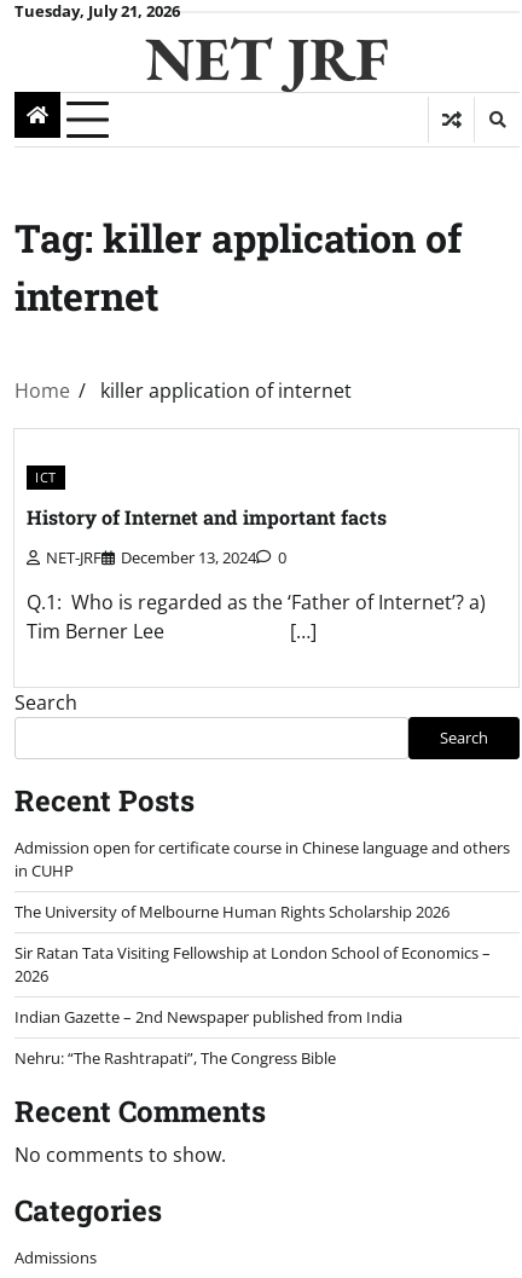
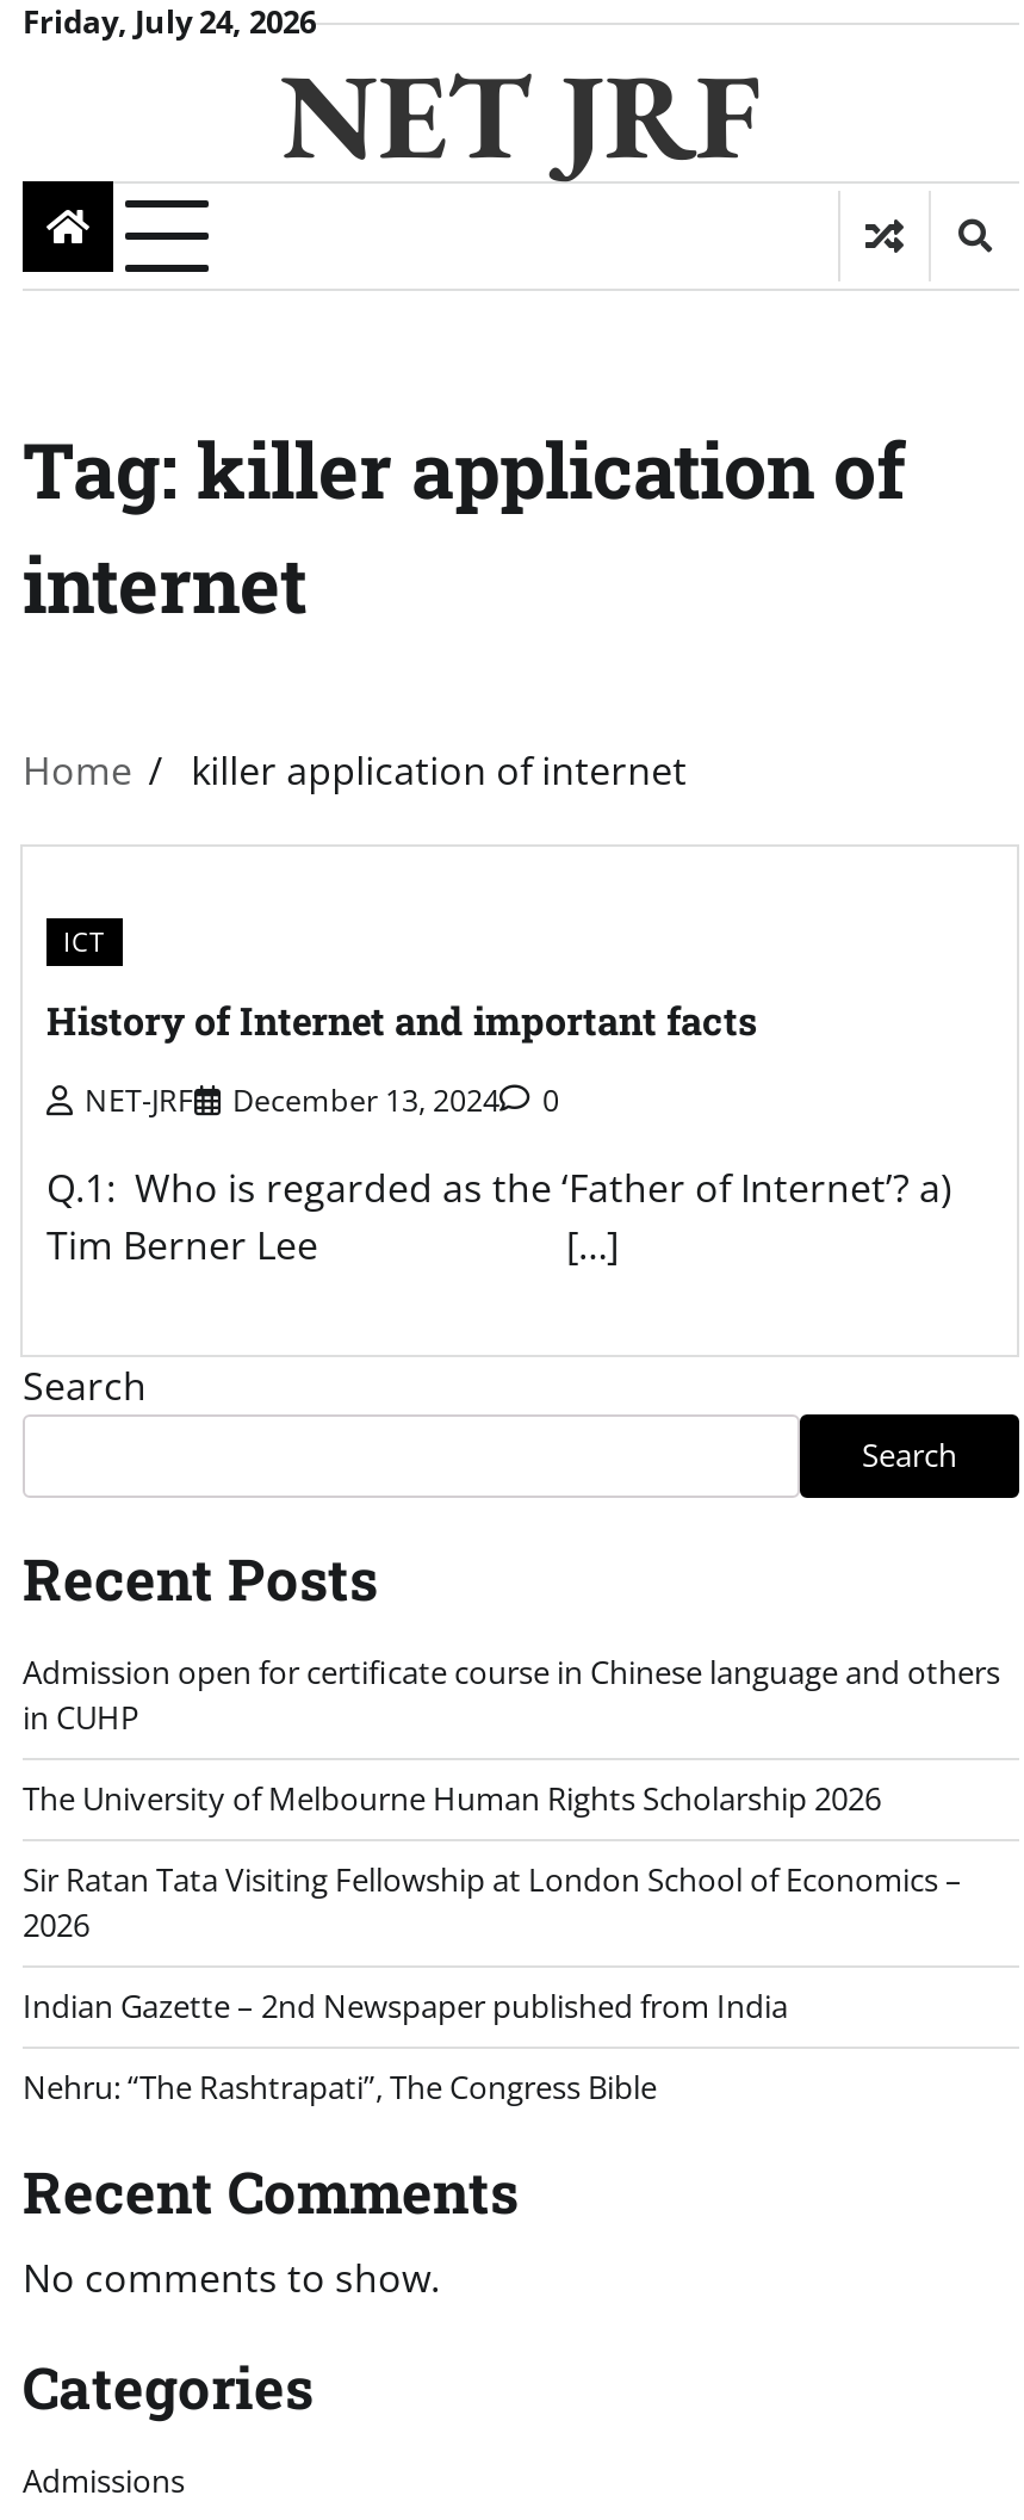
- Tuesday, July 21, 2026
+ Friday, July 24, 2026
